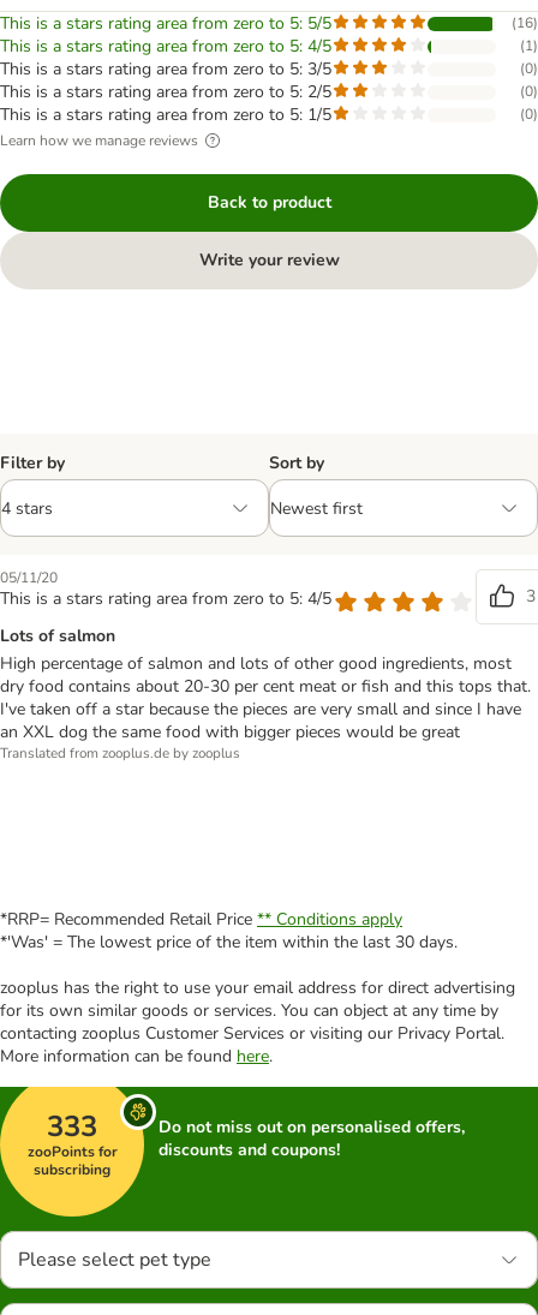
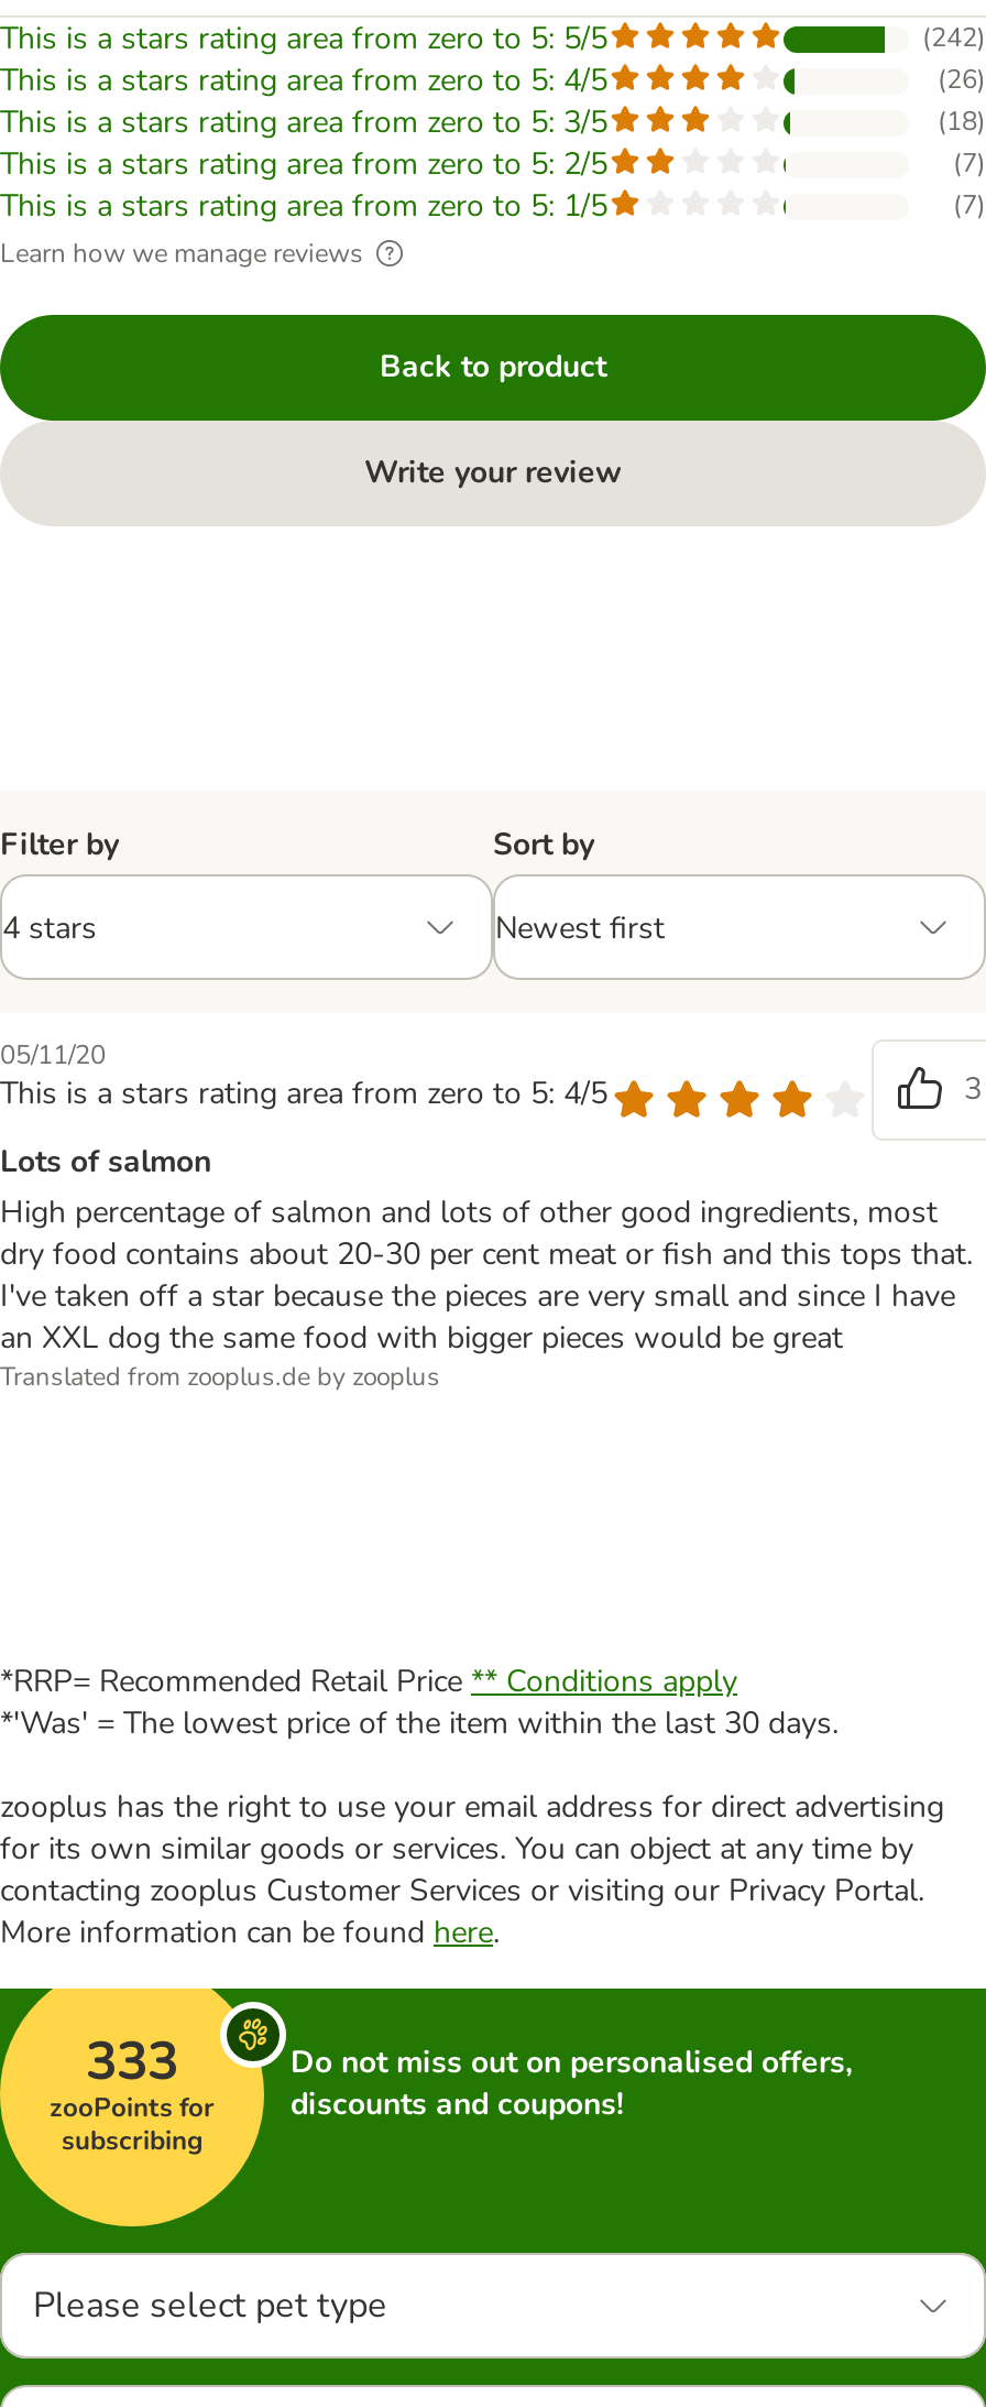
- (16)
+ (242)

- (1)
+ (26)

- (0)
+ (18)

- (0)
+ (7)

- (0)
+ (7)
